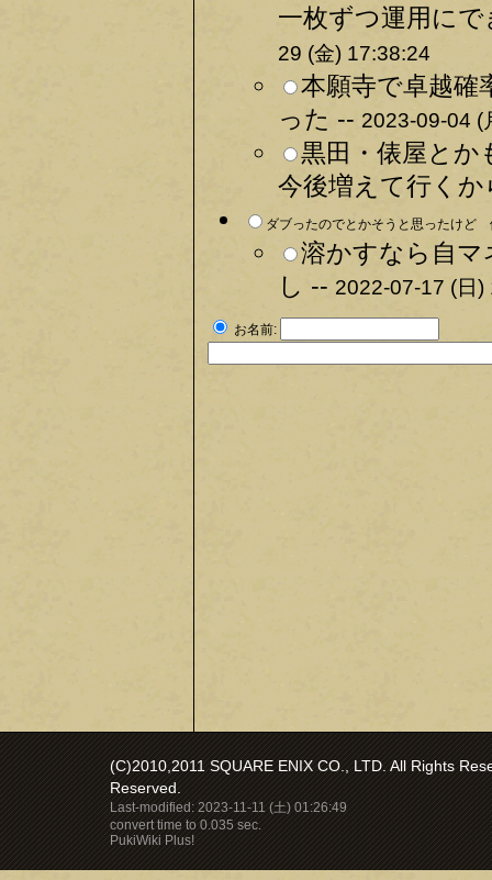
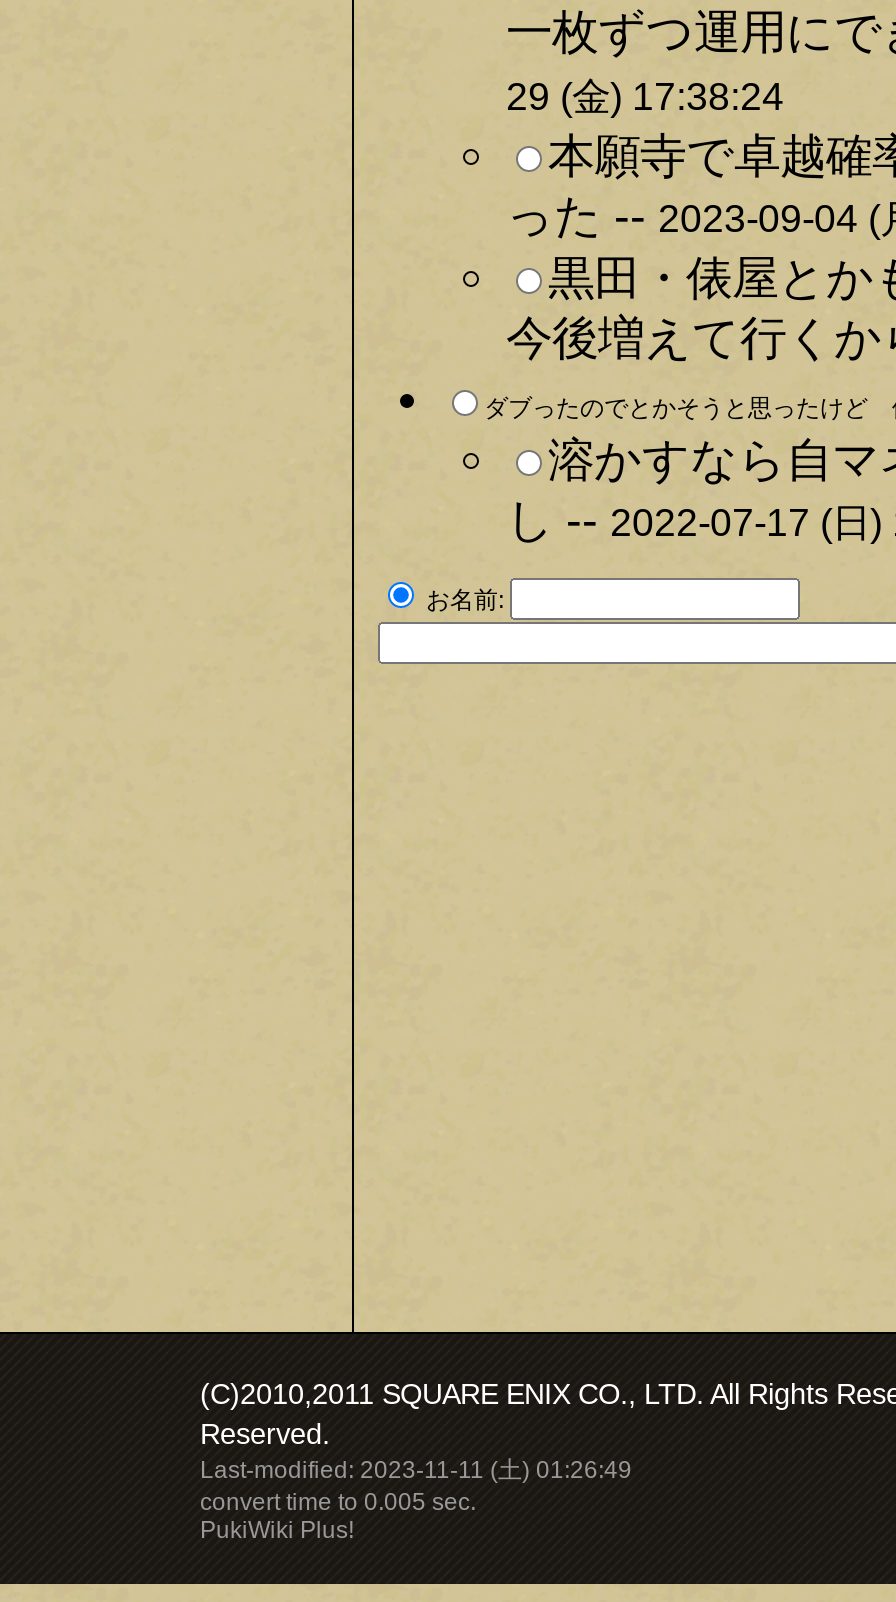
- convert time to 0.035 sec.
+ convert time to 0.005 sec.
